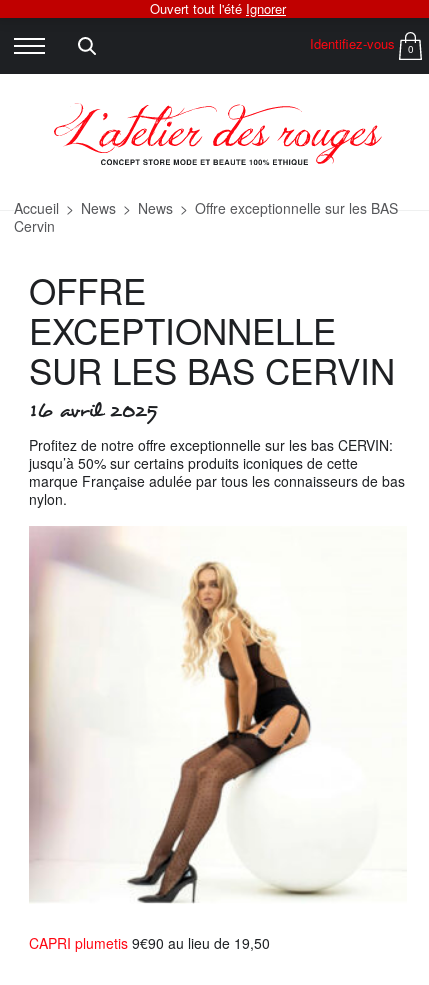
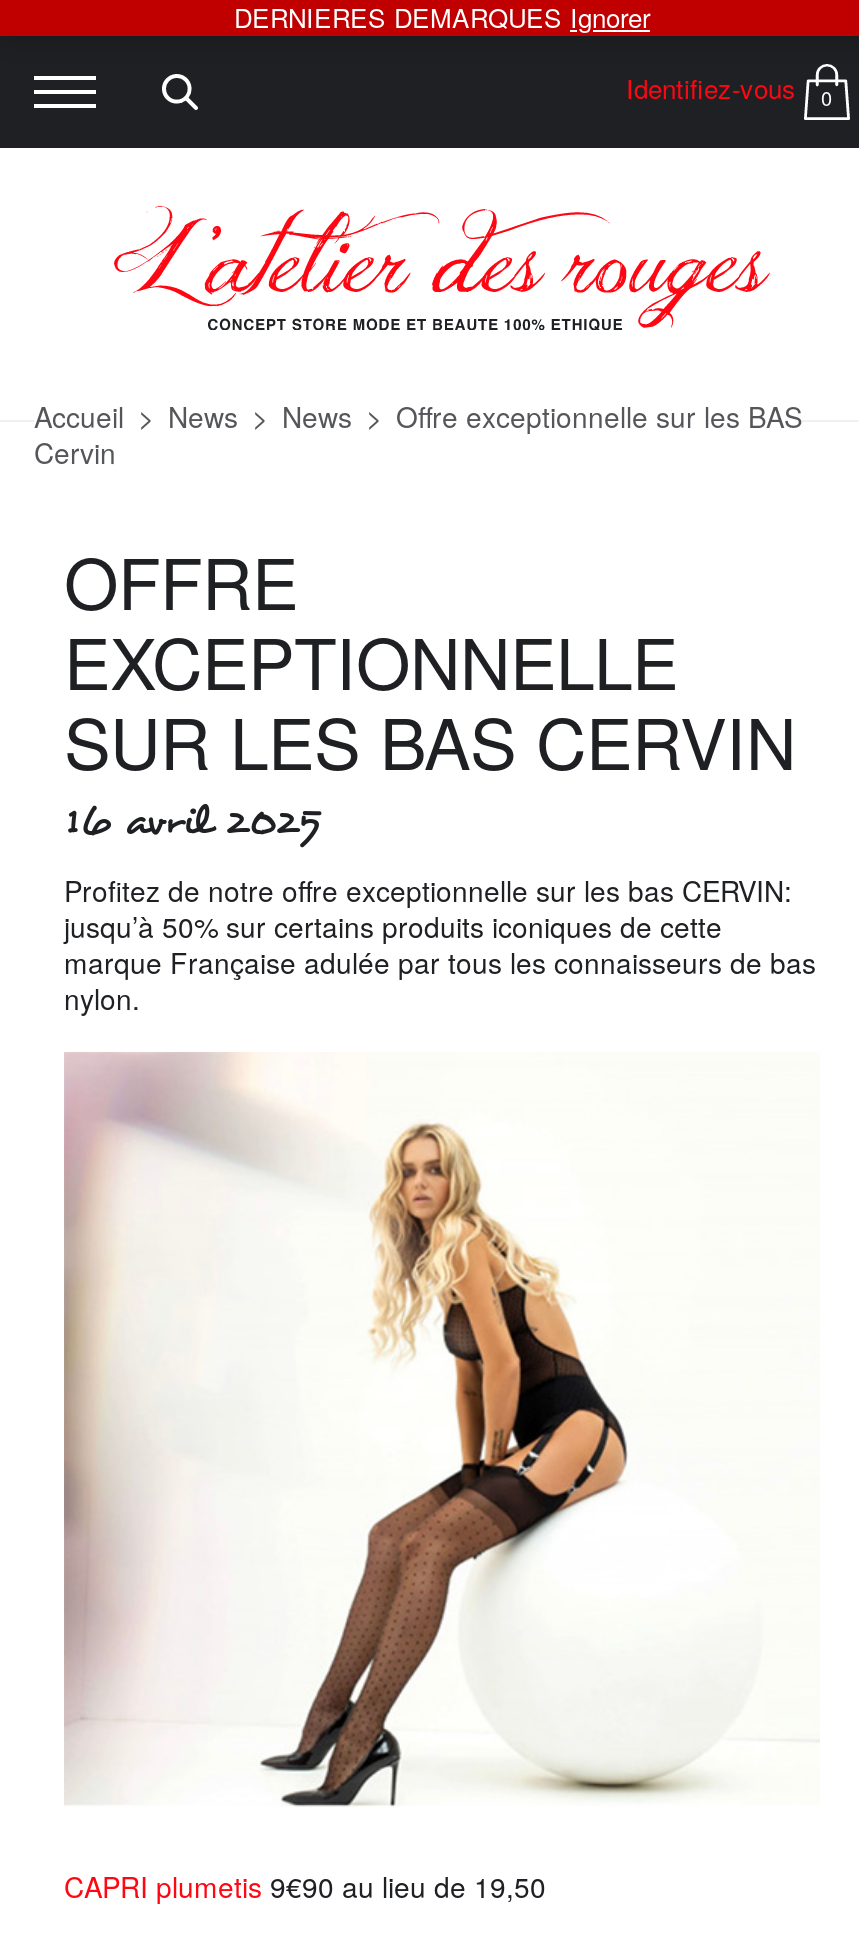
- Ouvert tout l'été Ignorer
+ DERNIERES DEMARQUES Ignorer
